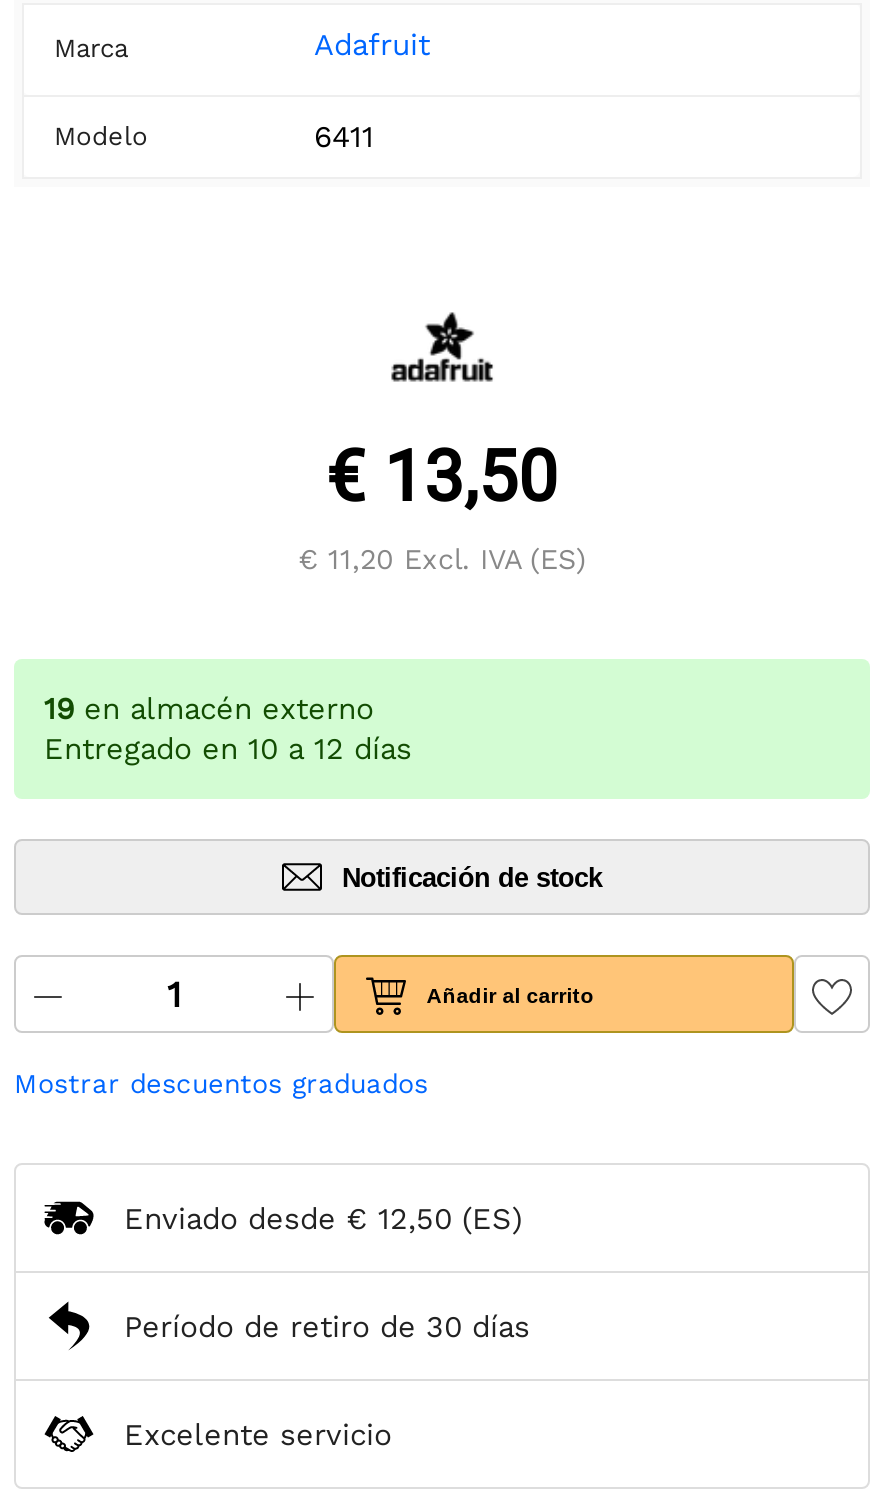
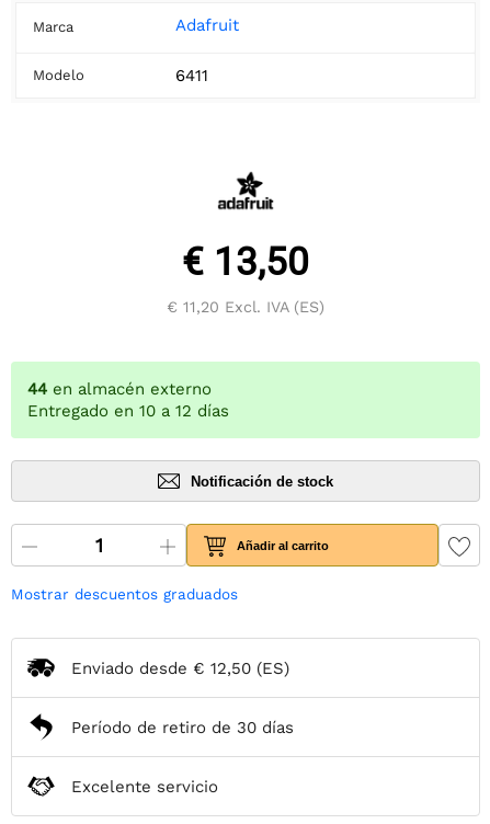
- 19 en almacén externo
+ 44 en almacén externo
